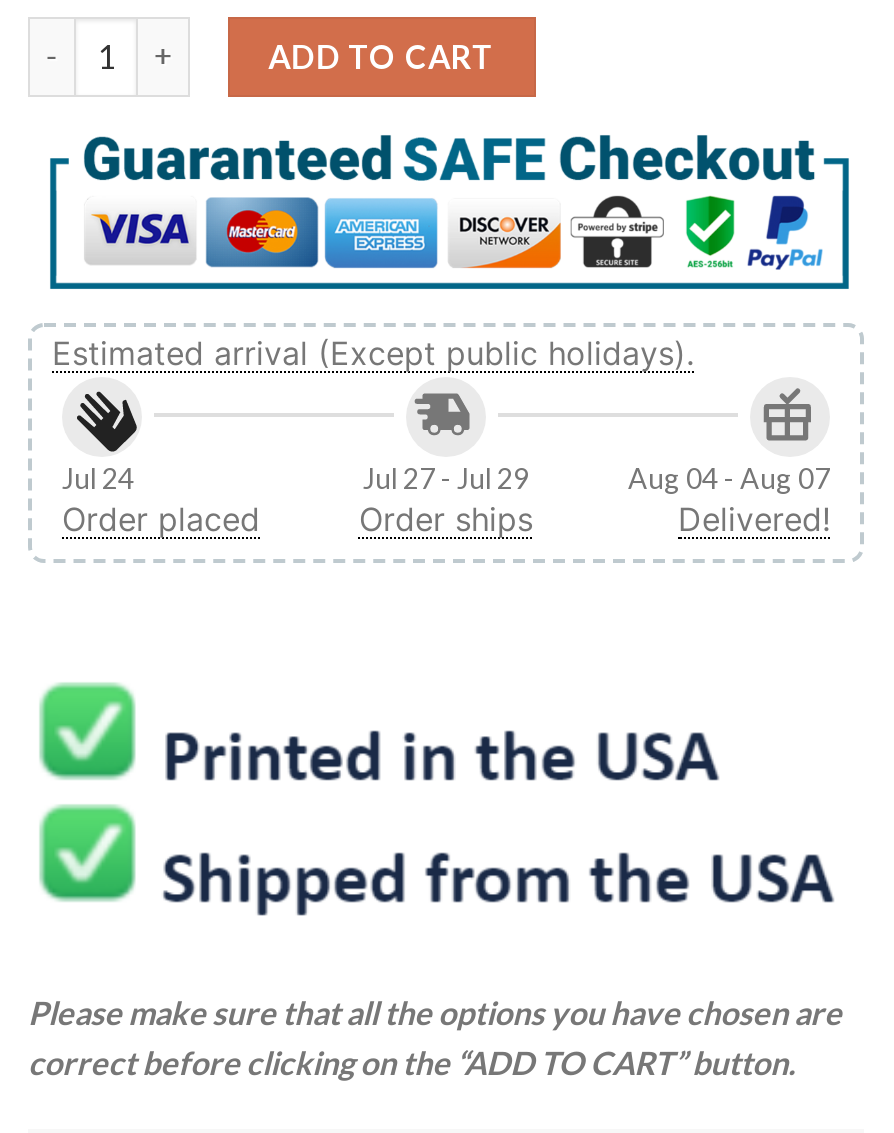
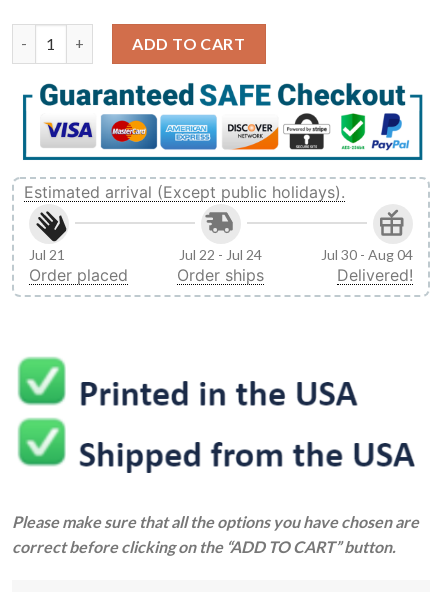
- Jul 24
+ Jul 21

- Jul 27 - Jul 29
+ Jul 22 - Jul 24

- Aug 04 - Aug 07
+ Jul 30 - Aug 04
